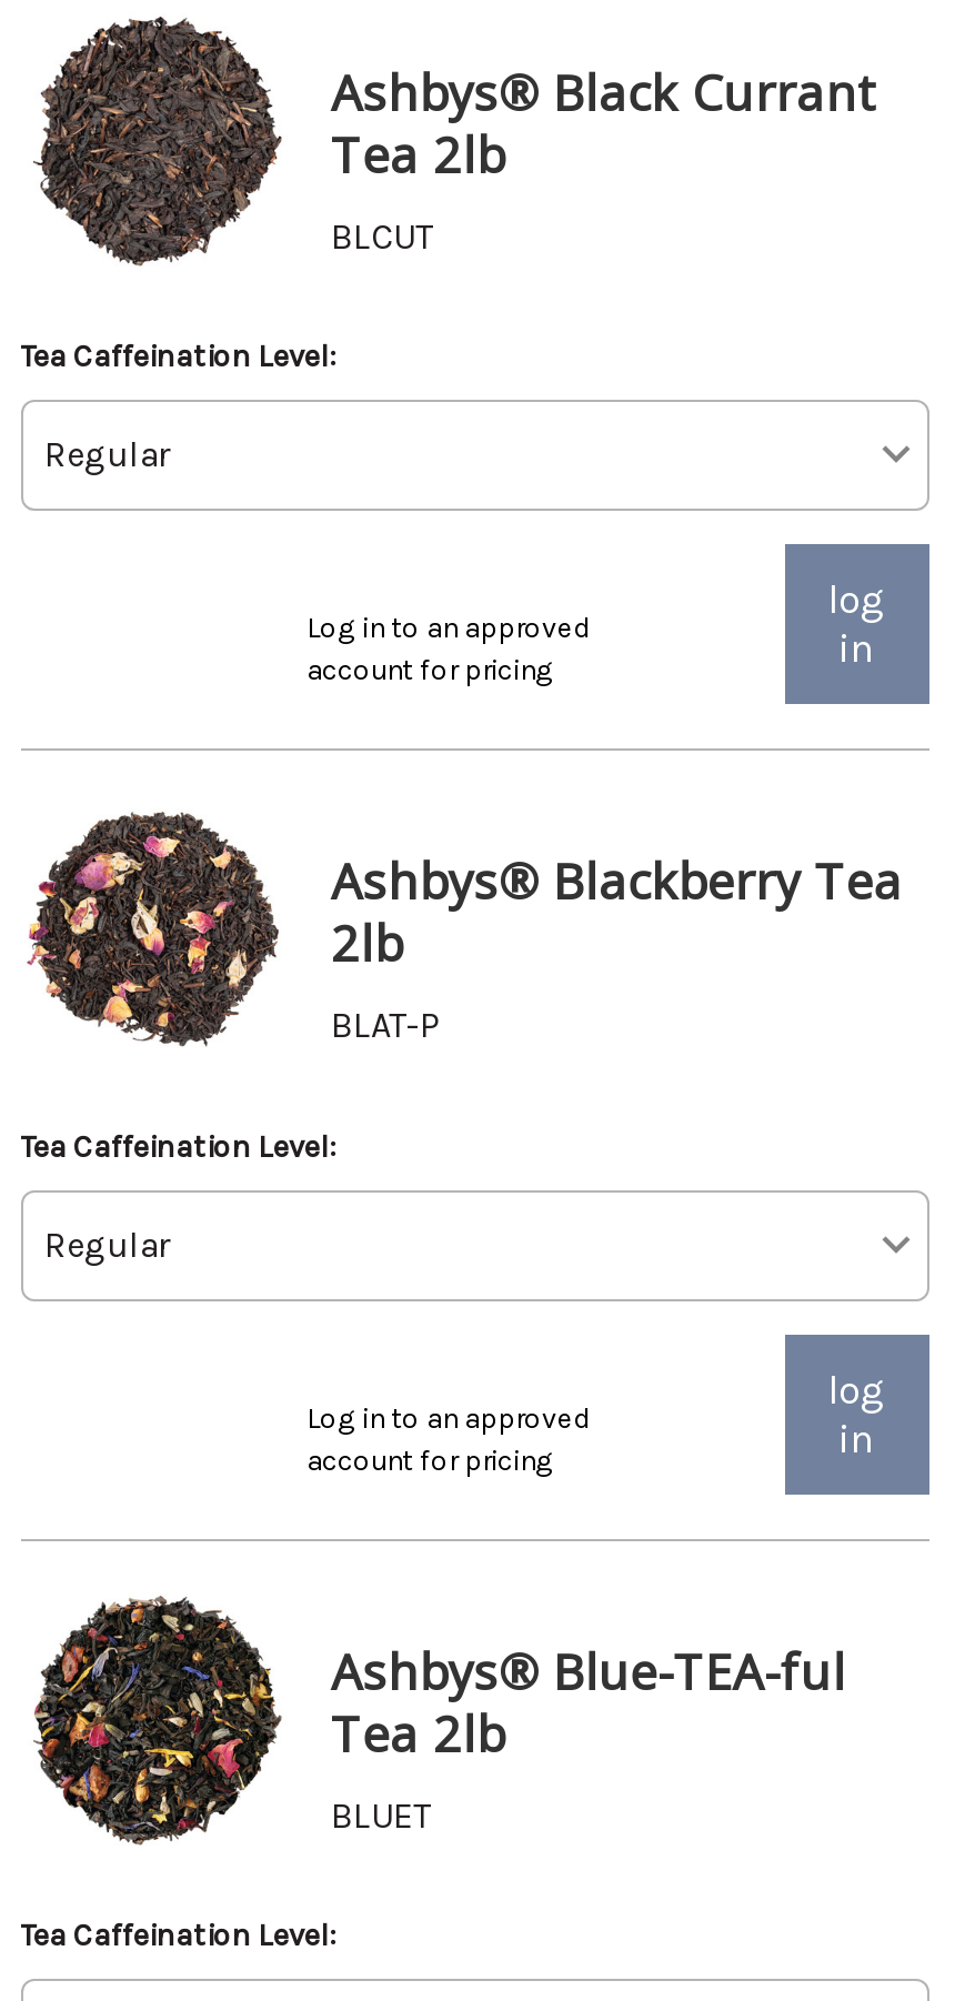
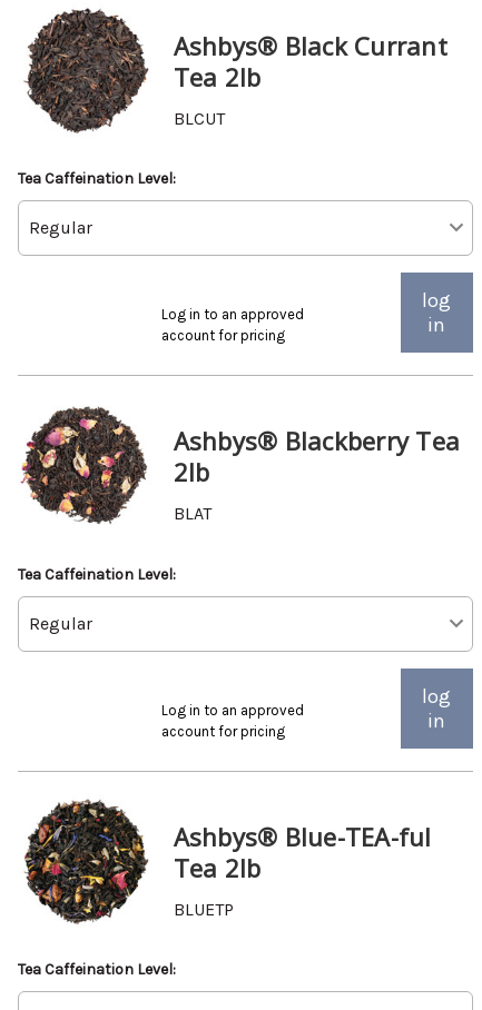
- BLAT-P
+ BLAT

- BLUET
+ BLUETP
